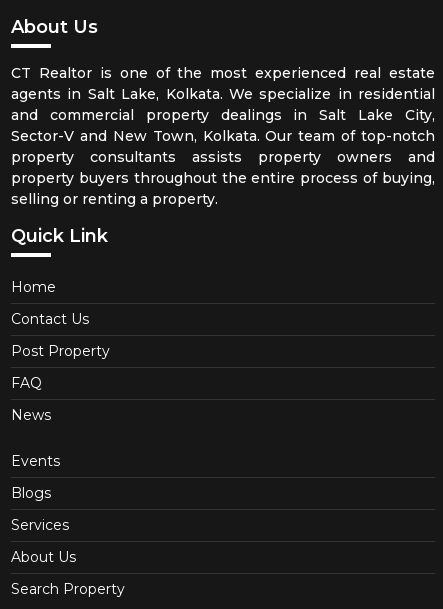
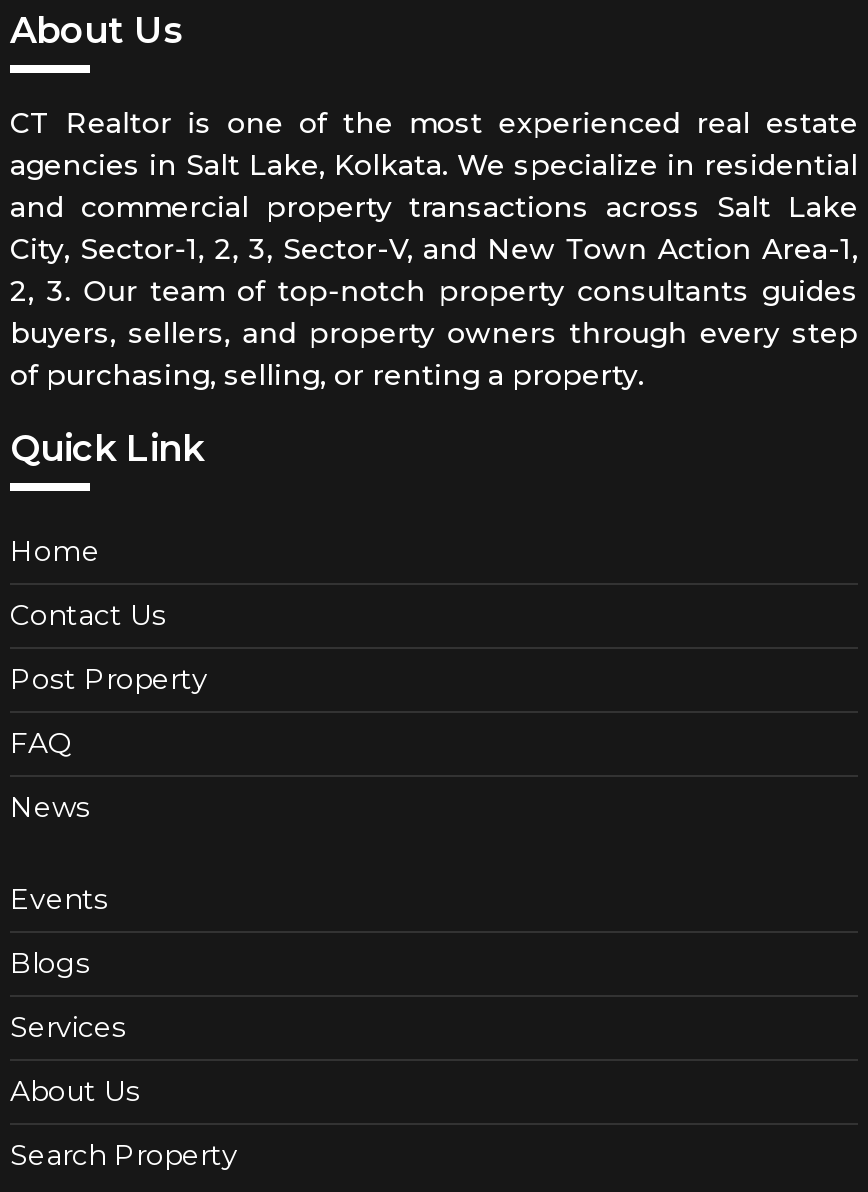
- agents in Salt Lake, Kolkata. We specialize in residential
- and commercial property dealings in Salt Lake City,
- Sector-V and New Town, Kolkata. Our team of top-notch
- property consultants assists property owners and
- property buyers throughout the entire process of buying,
- selling or renting a property.
+ agencies in Salt Lake, Kolkata. We specialize in residential
+ and commercial property transactions across Salt Lake
+ City, Sector-1, 2, 3, Sector-V, and New Town Action Area-1,
+ 2, 3. Our team of top-notch property consultants guides
+ buyers, sellers, and property owners through every step
+ of purchasing, selling, or renting a property.
